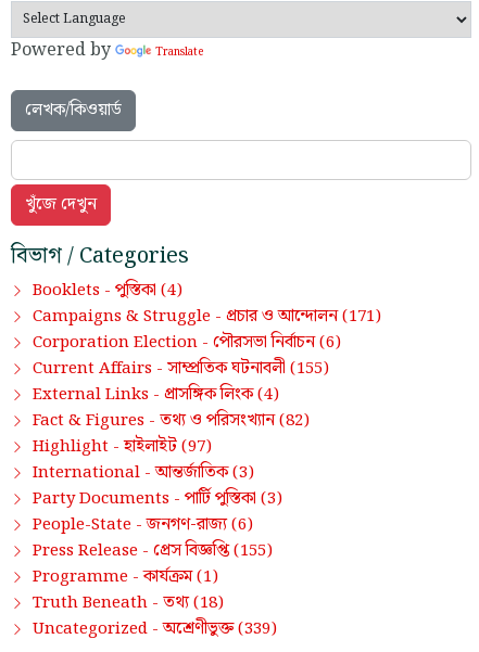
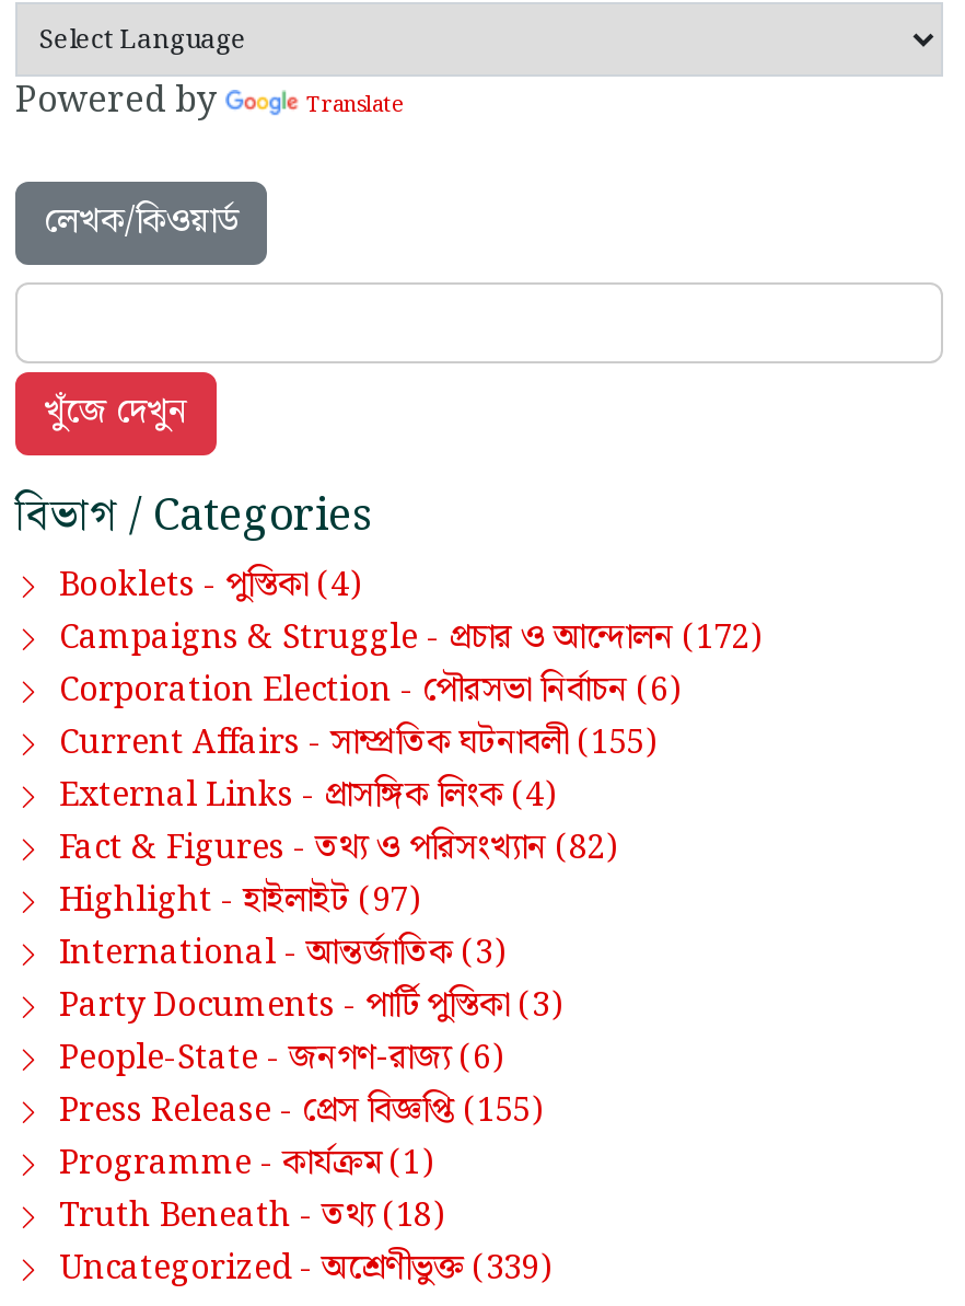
- Campaigns & Struggle - প্রচার ও আন্দোলন (171)
+ Campaigns & Struggle - প্রচার ও আন্দোলন (172)
